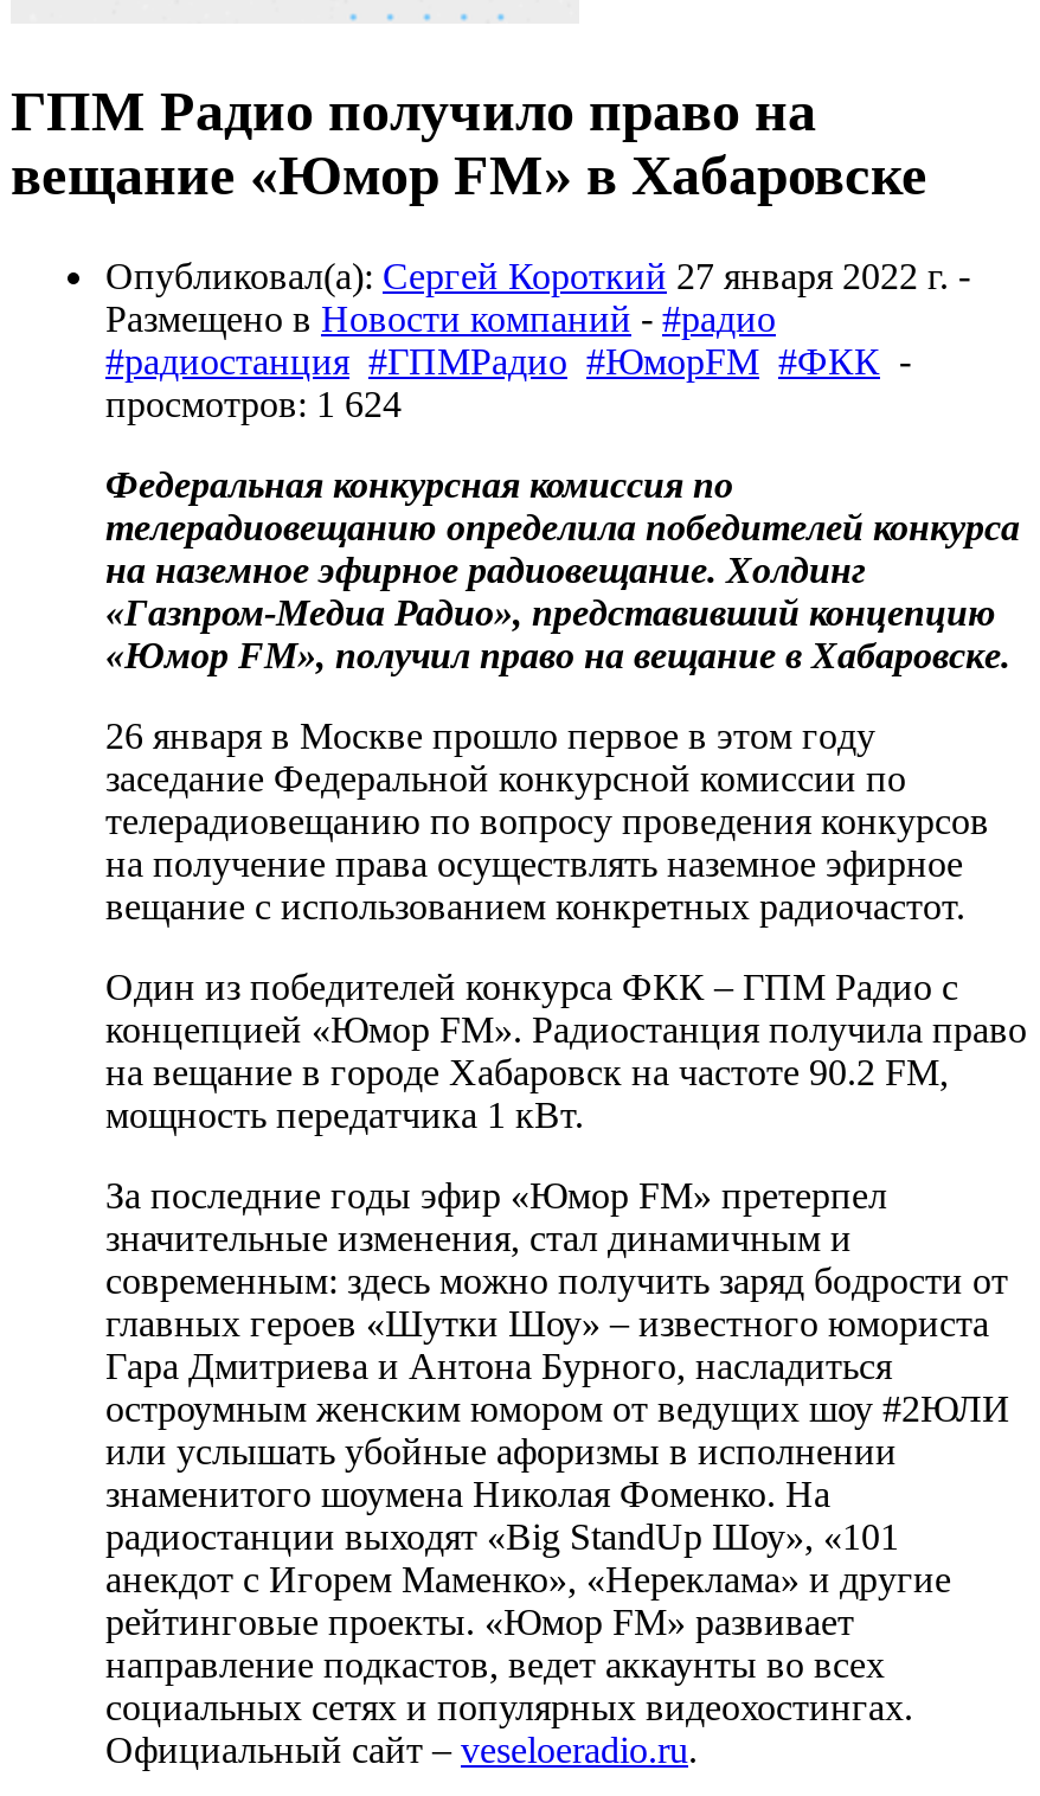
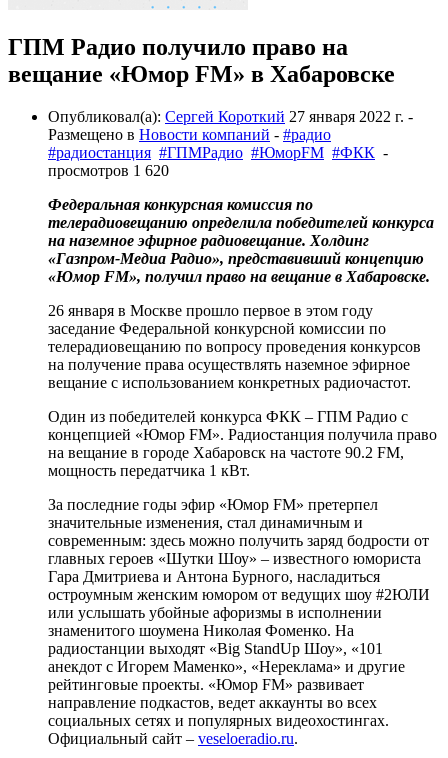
- просмотров: 1 624
+ просмотров 1 620
